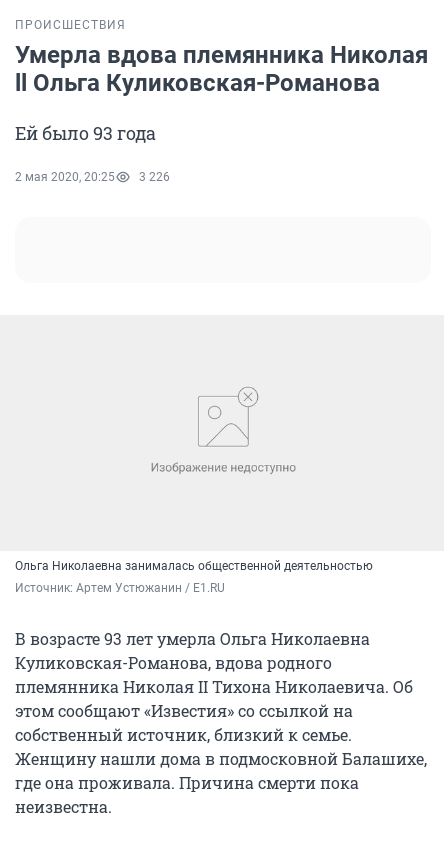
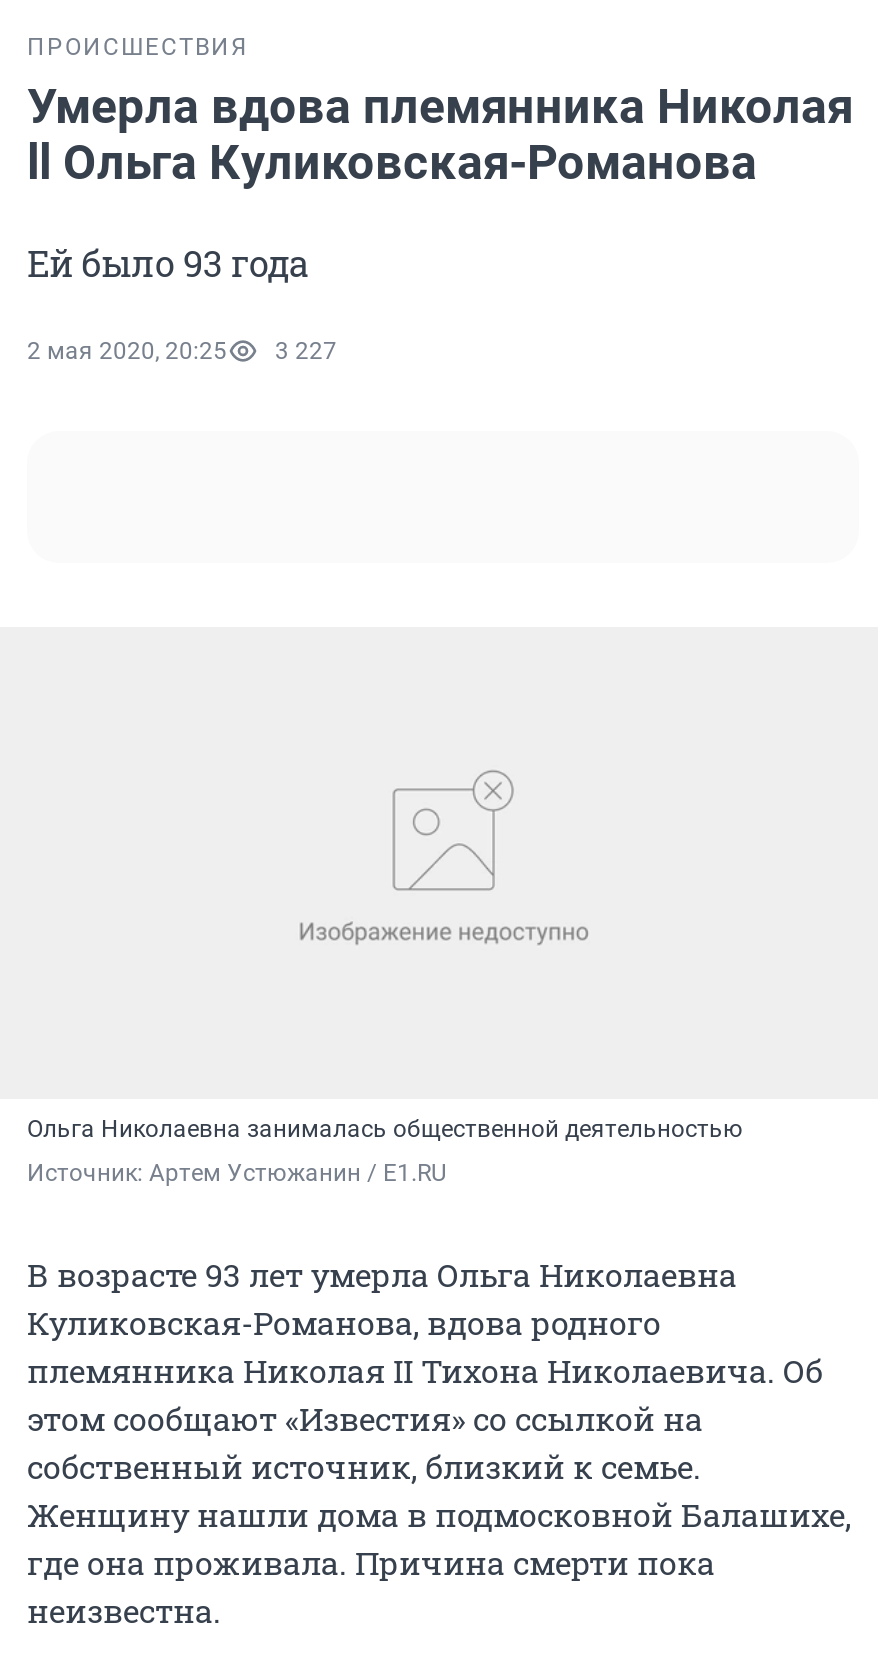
- 2 мая 2020, 20:25 3 226
+ 2 мая 2020, 20:25 3 227
